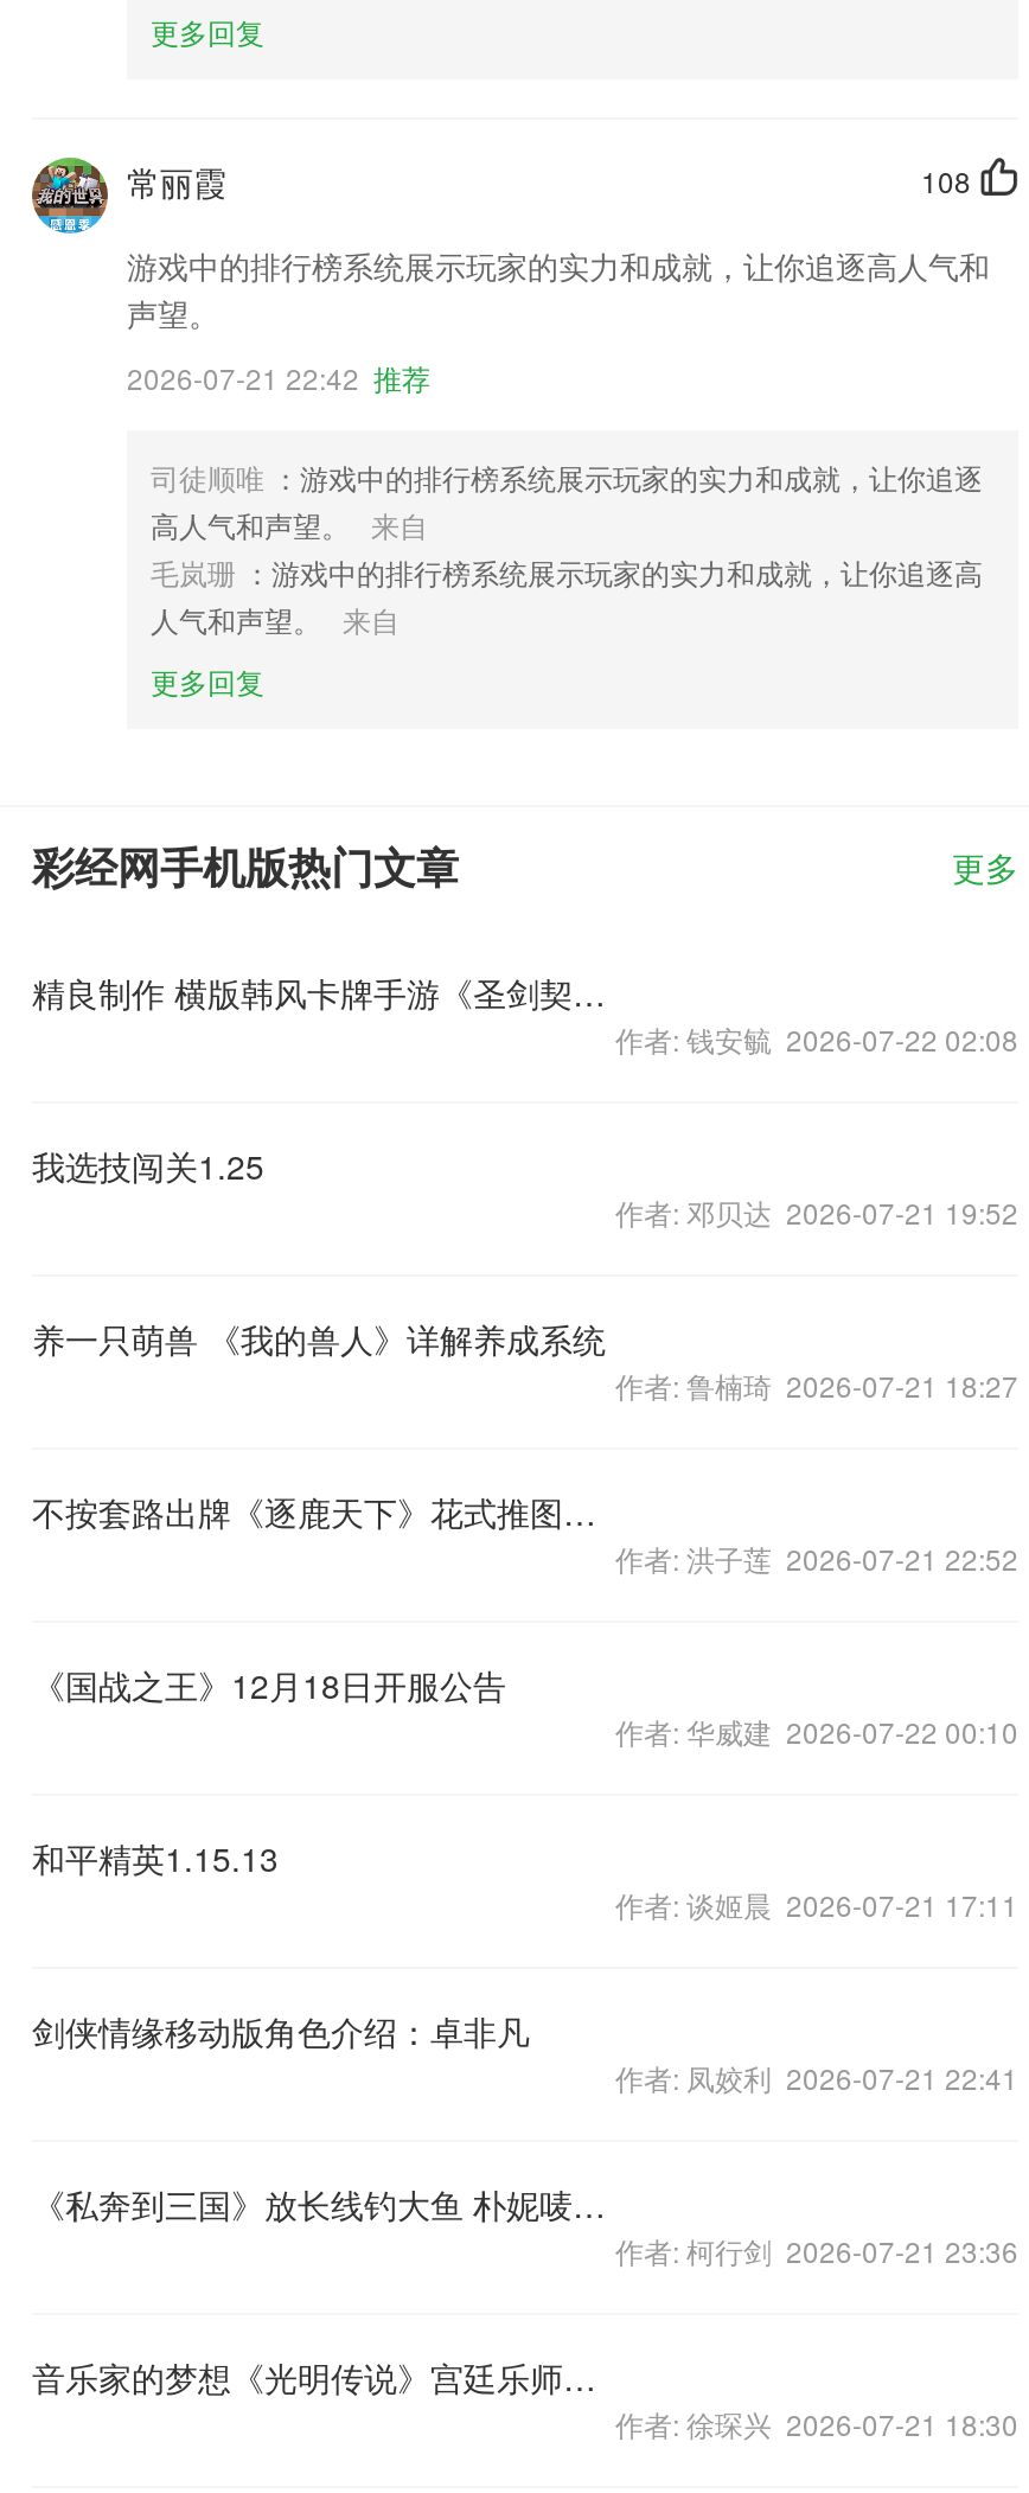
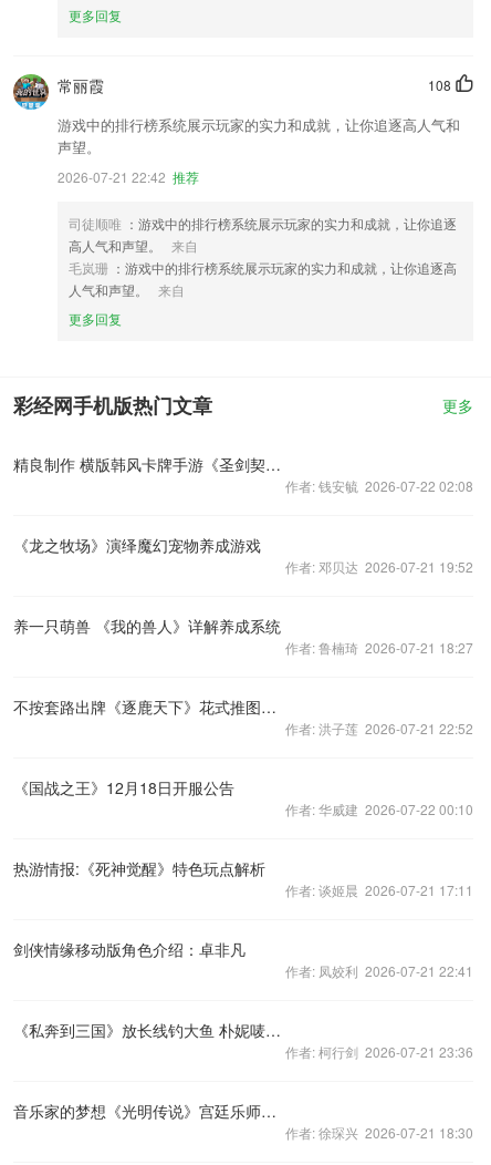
- 我选技闯关1.25
+ 《龙之牧场》演绎魔幻宠物养成游戏

- 和平精英1.15.13
+ 热游情报:《死神觉醒》特色玩点解析
